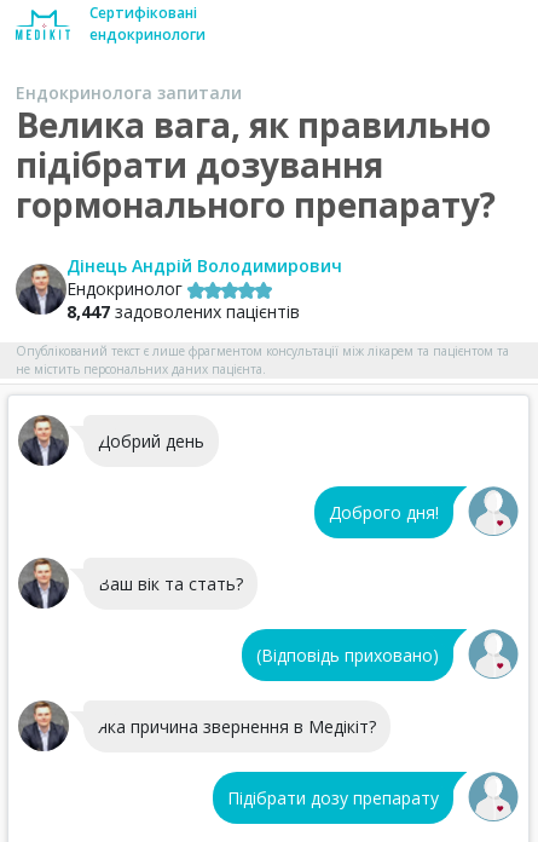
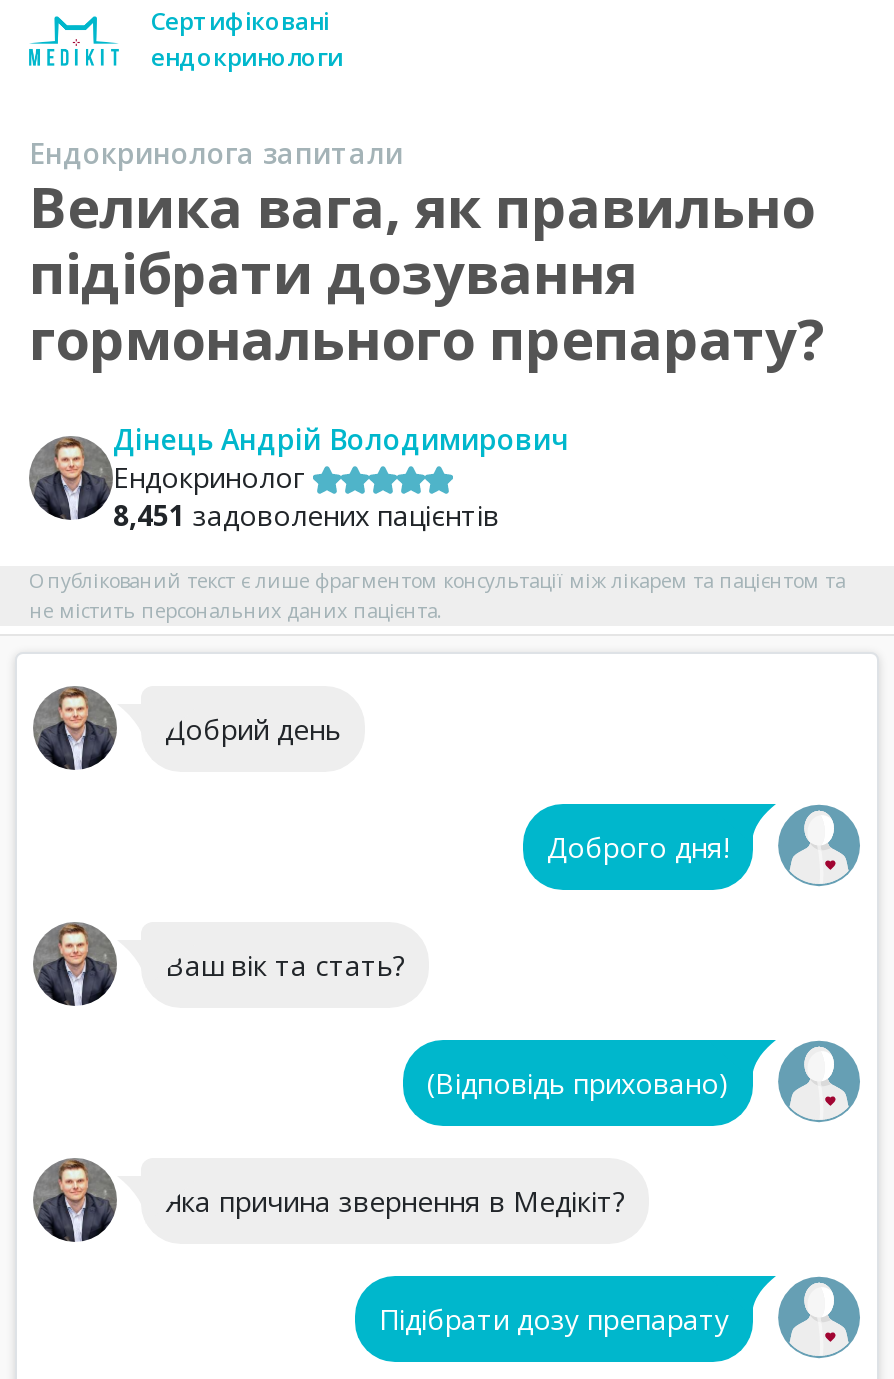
- 8,447 задоволених пацієнтів
+ 8,451 задоволених пацієнтів
